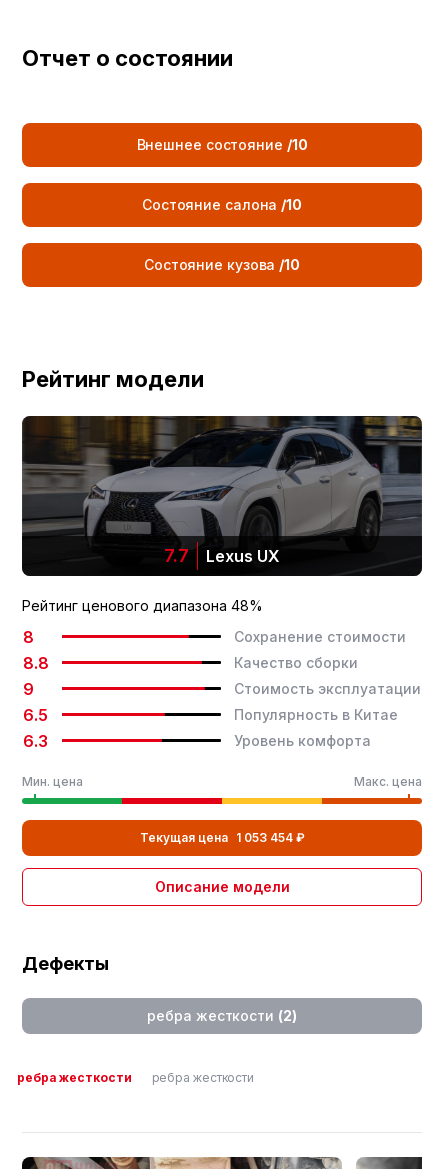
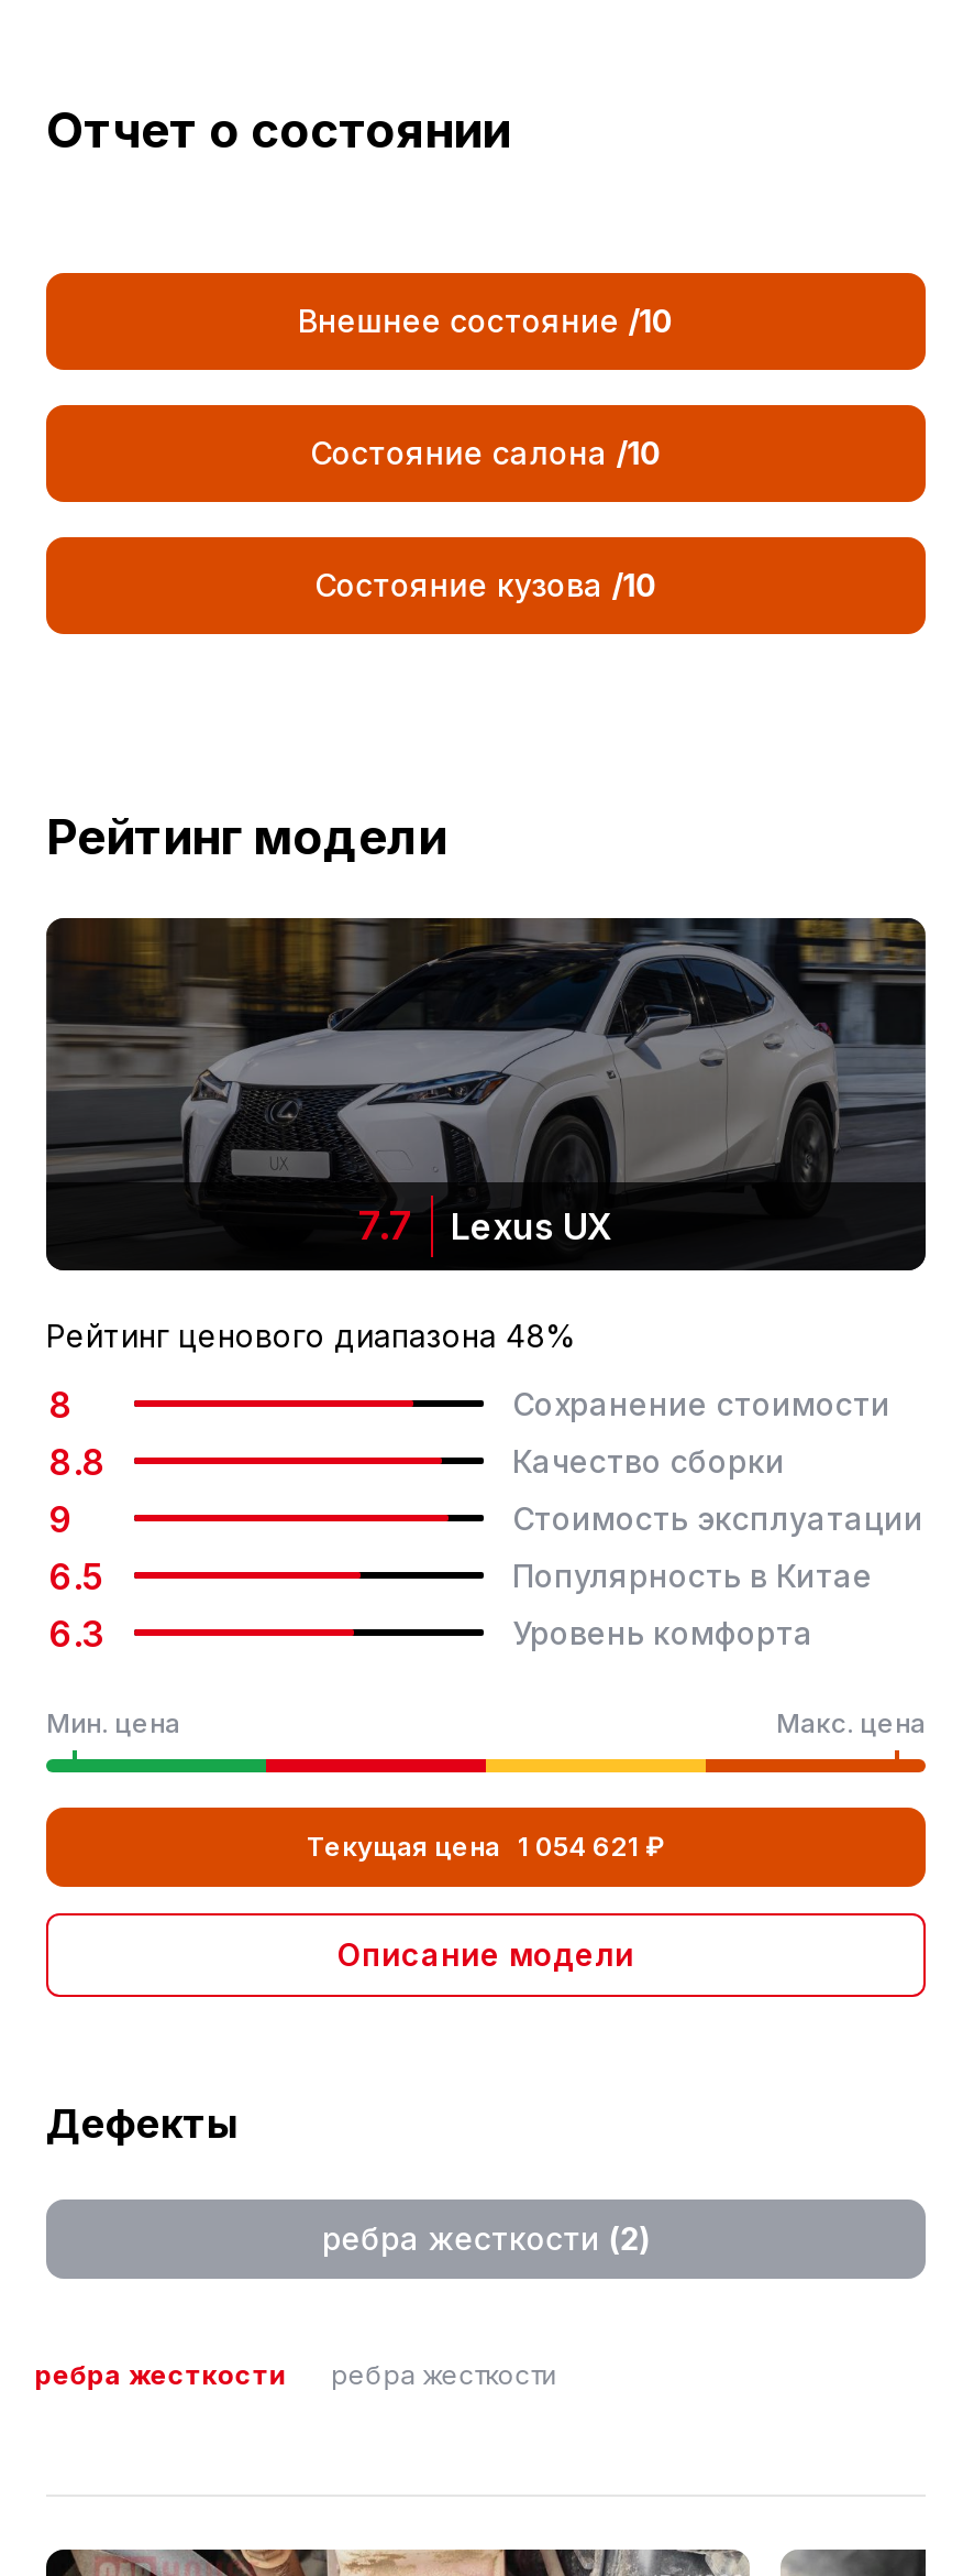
- Текущая цена 1 053 454 ₽
+ Текущая цена 1 054 621 ₽
